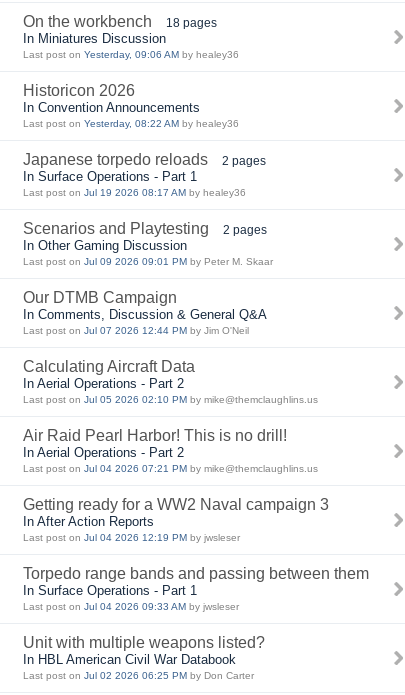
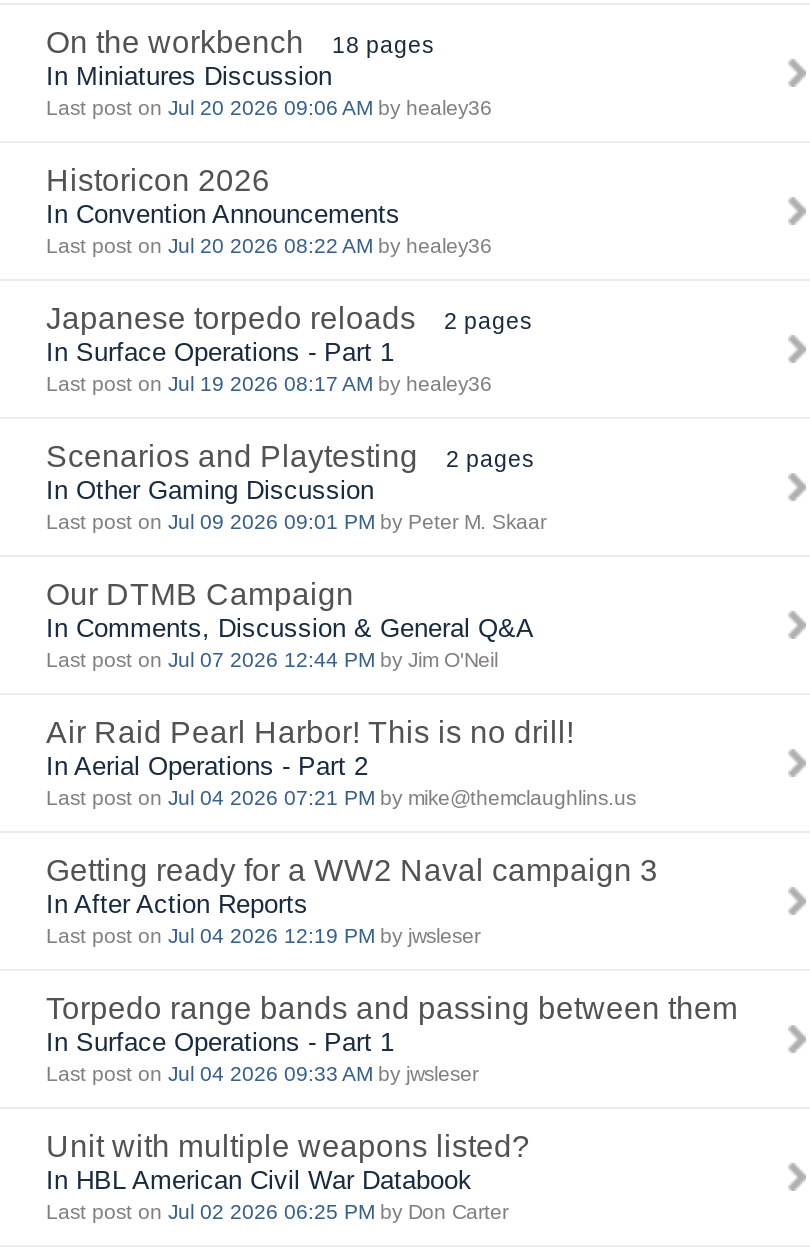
- Last post on Yesterday, 09:06 AM by healey36
+ Last post on Jul 20 2026 09:06 AM by healey36

- Last post on Yesterday, 08:22 AM by healey36
+ Last post on Jul 20 2026 08:22 AM by healey36

- Calculating Aircraft Data
- In Aerial Operations - Part 2
- Last post on Jul 05 2026 02:10 PM by mike@themclaughlins.us
